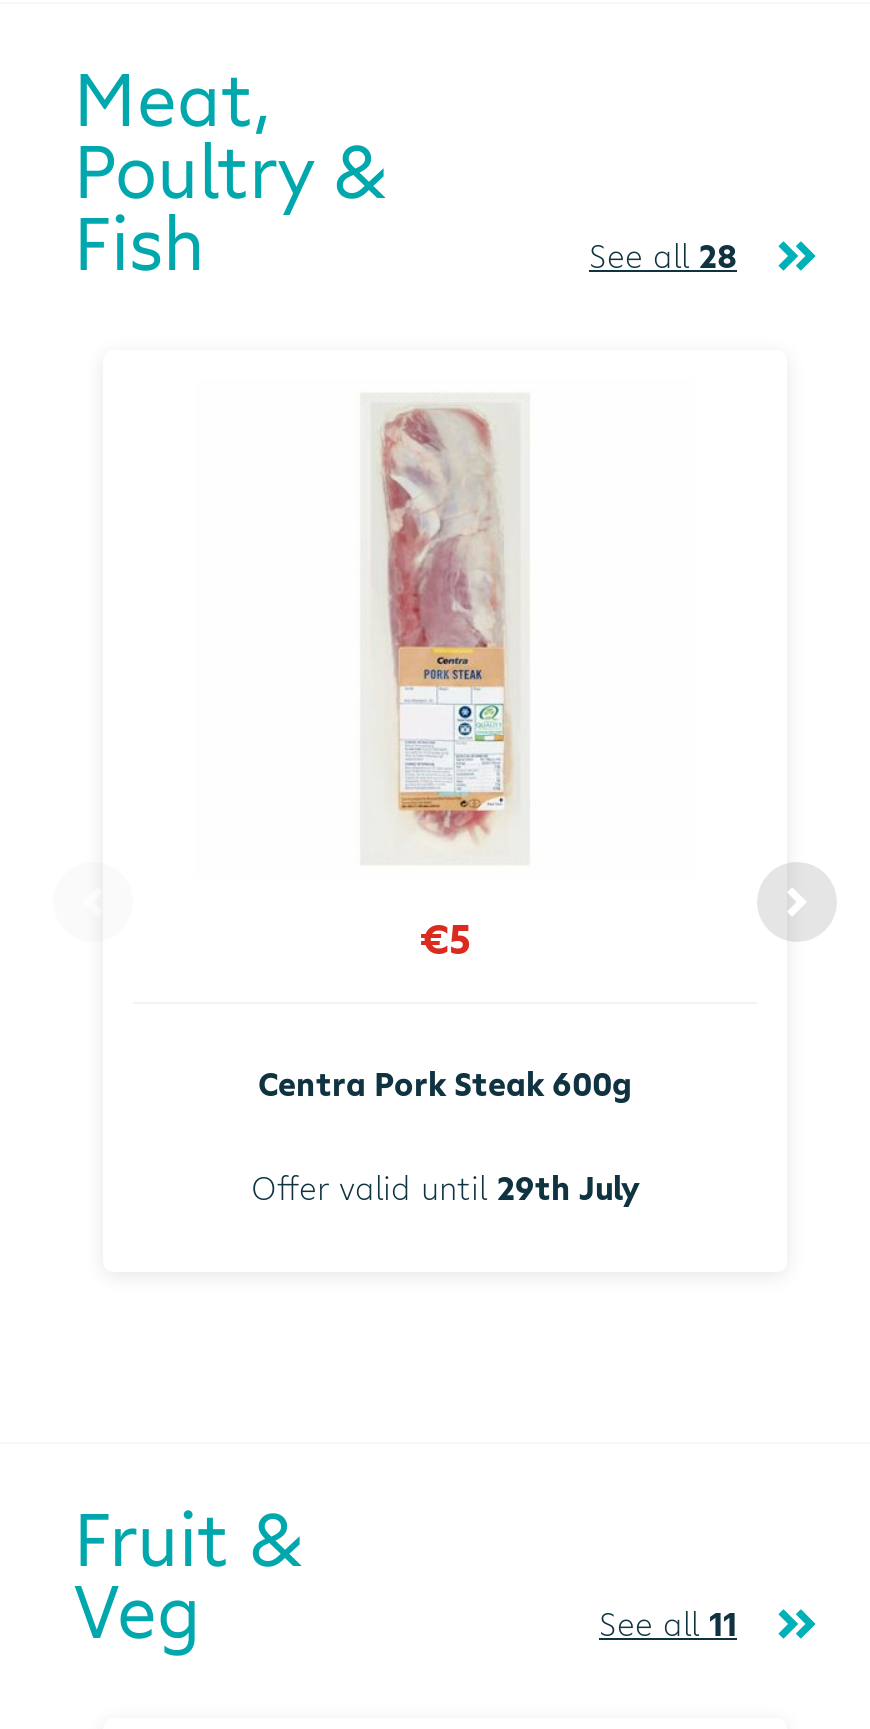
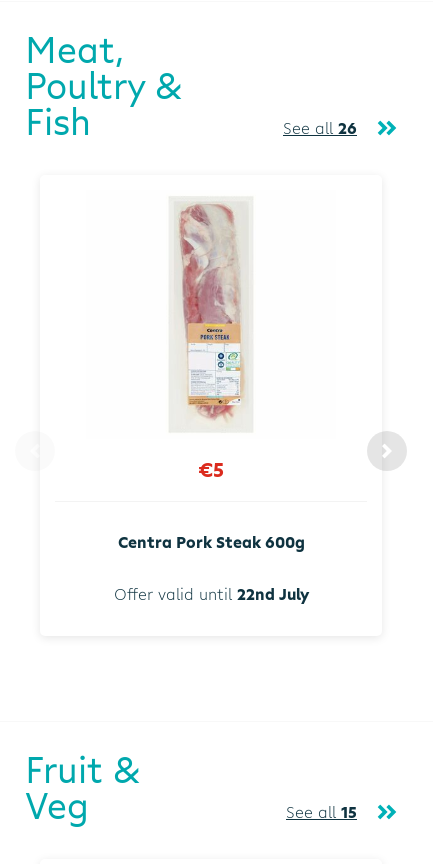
- See all 28
+ See all 26

- Offer valid until 29th July
+ Offer valid until 22nd July

- See all 11
+ See all 15
